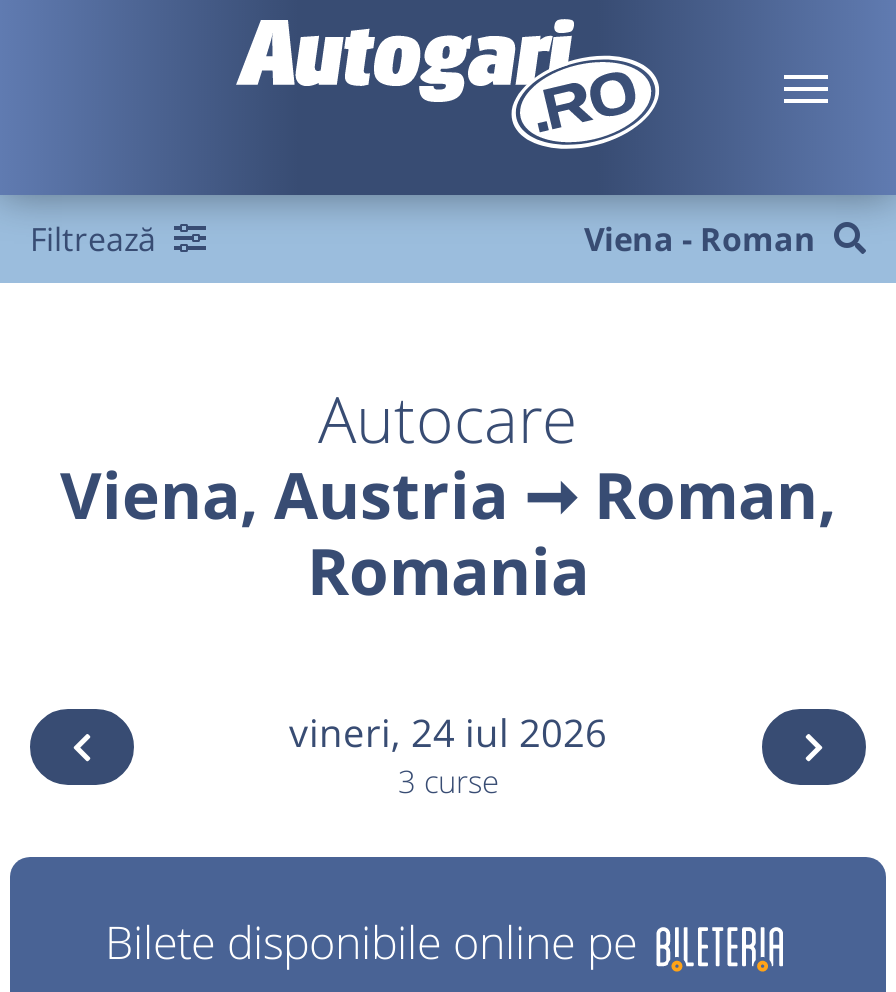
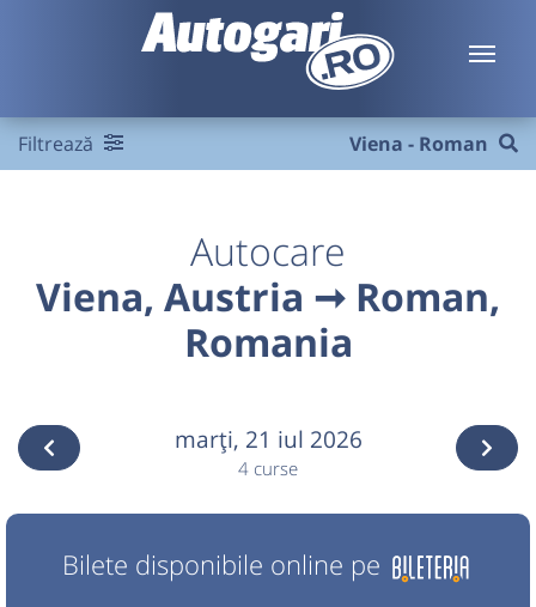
- vineri, 24 iul 2026
+ marţi, 21 iul 2026

- 3 curse
+ 4 curse
